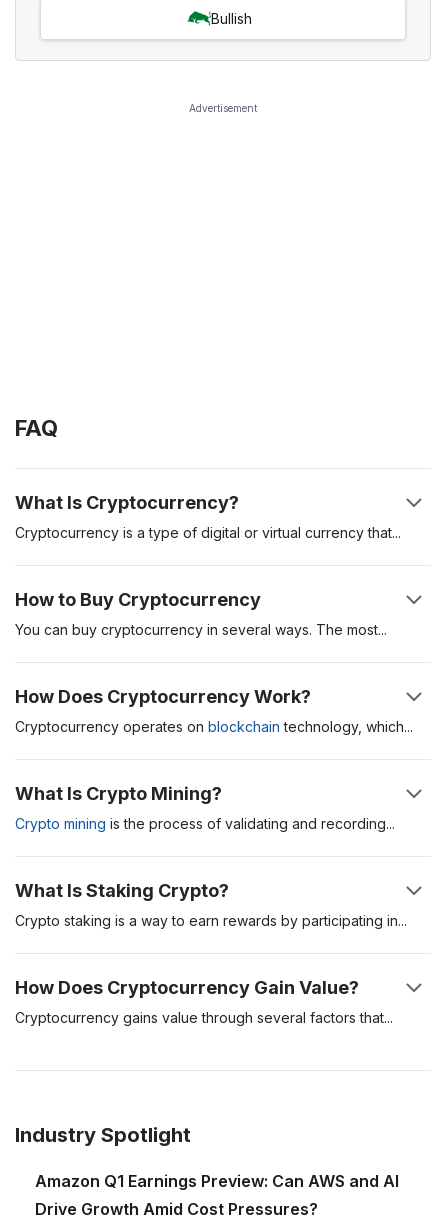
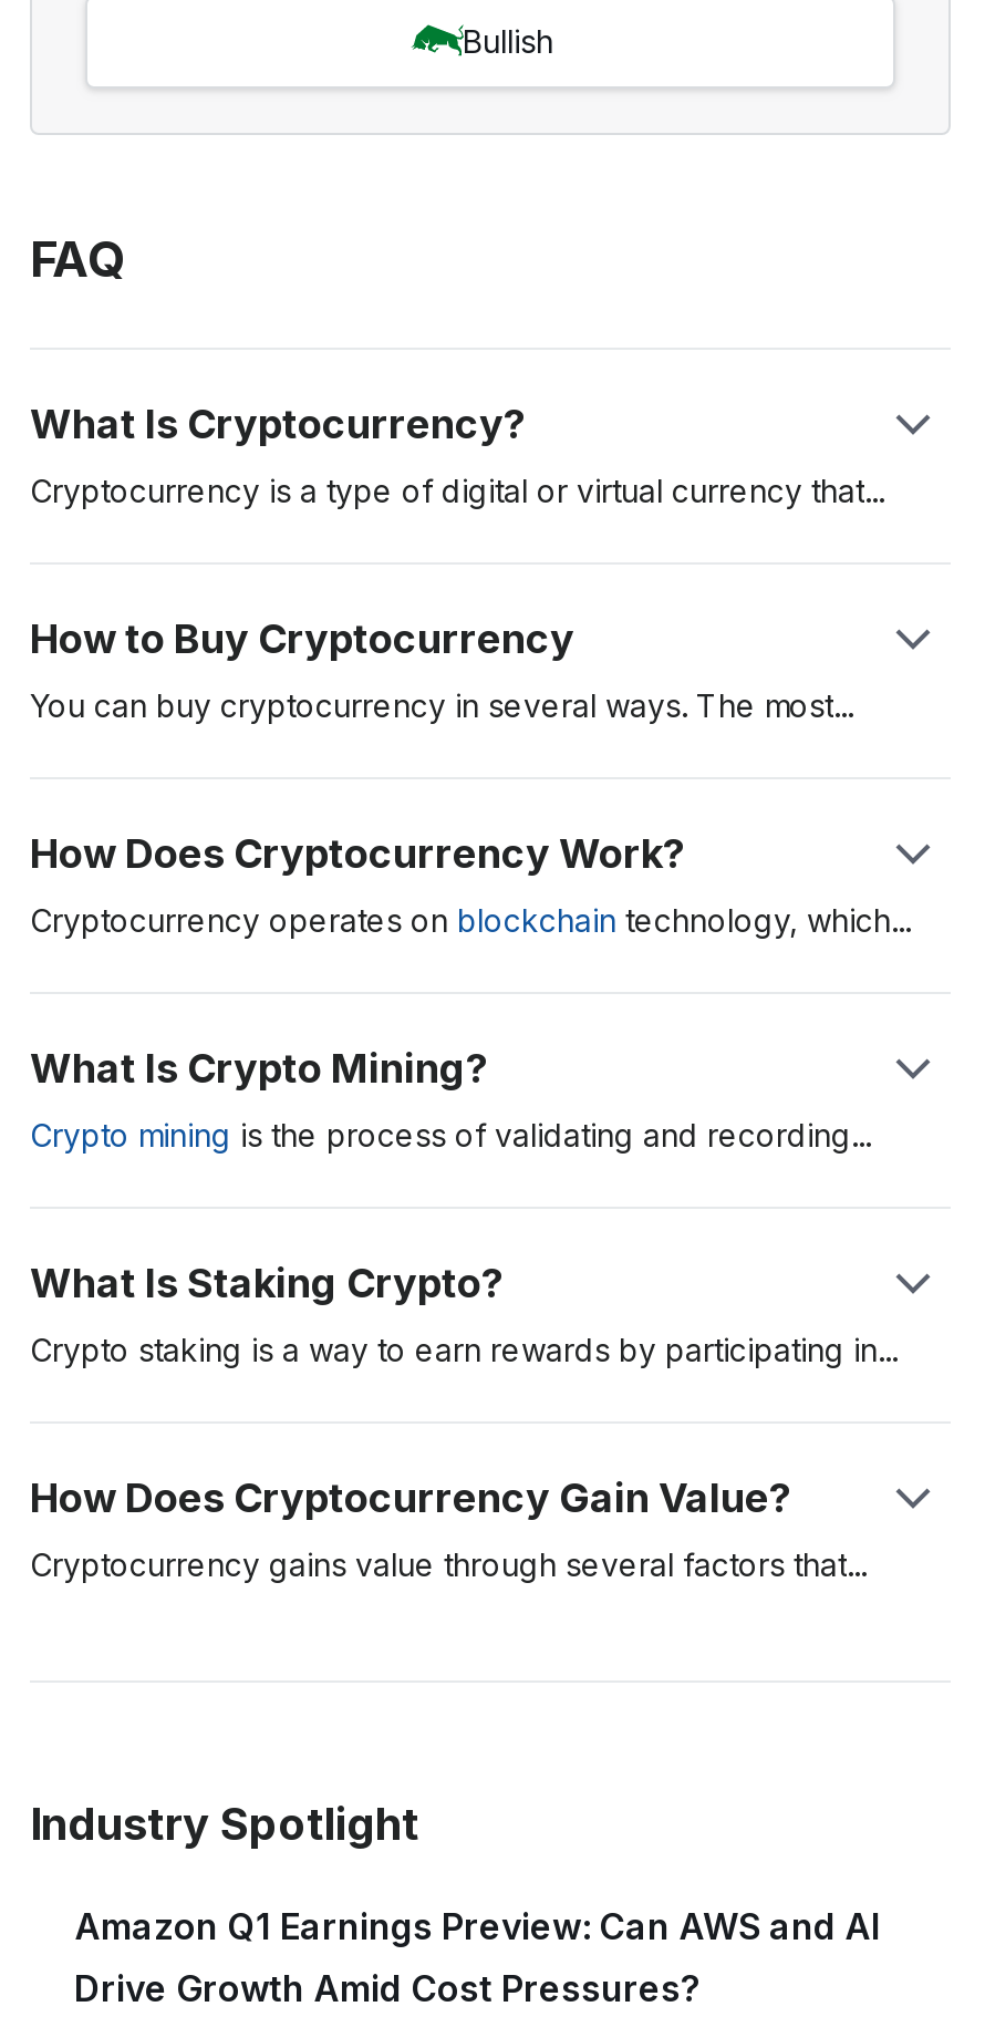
- Advertisement
